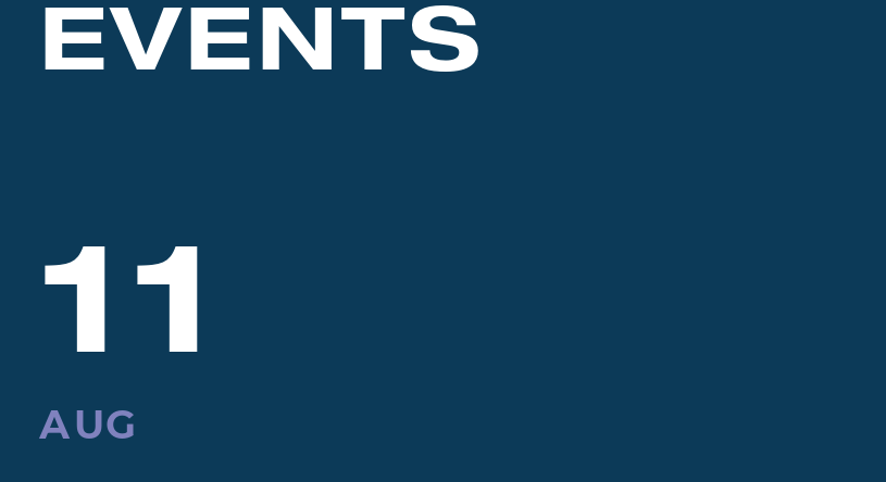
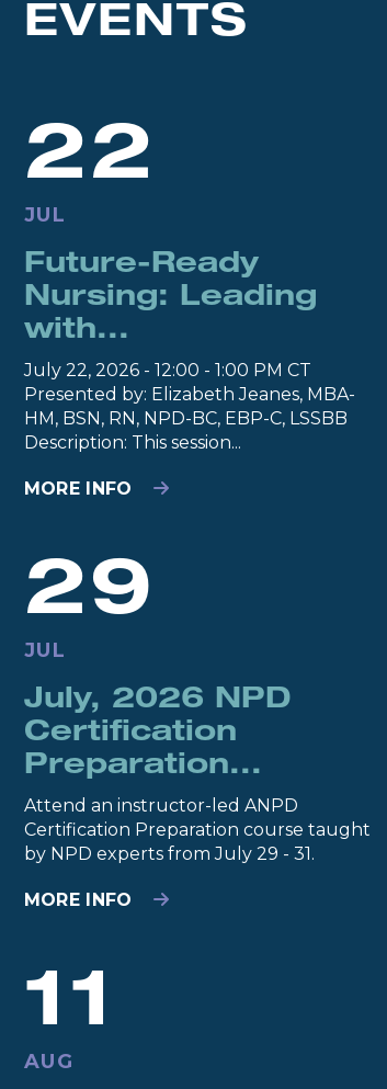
+ 22
+ JUL
+ Future-Ready
+ Nursing: Leading
+ with...
+ July 22, 2026 - 12:00 - 1:00 PM CT
+ Presented by: Elizabeth Jeanes, MBA-
+ HM, BSN, RN, NPD-BC, EBP-C, LSSBB
+ Description: This session...
+ MORE INFO
+ 29
+ JUL
+ July, 2026 NPD
+ Certification
+ Preparation...
+ Attend an instructor-led ANPD
+ Certification Preparation course taught
+ by NPD experts from July 29 - 31.
+ MORE INFO
